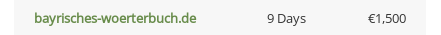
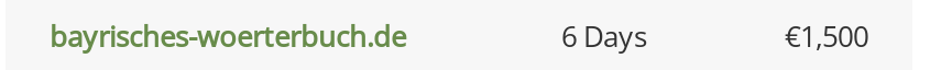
- 9 Days
+ 6 Days
